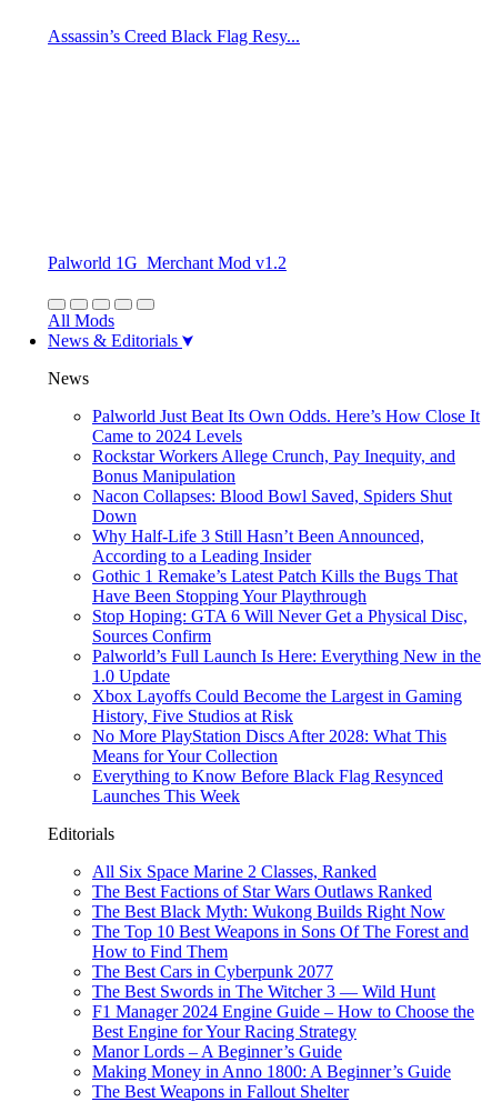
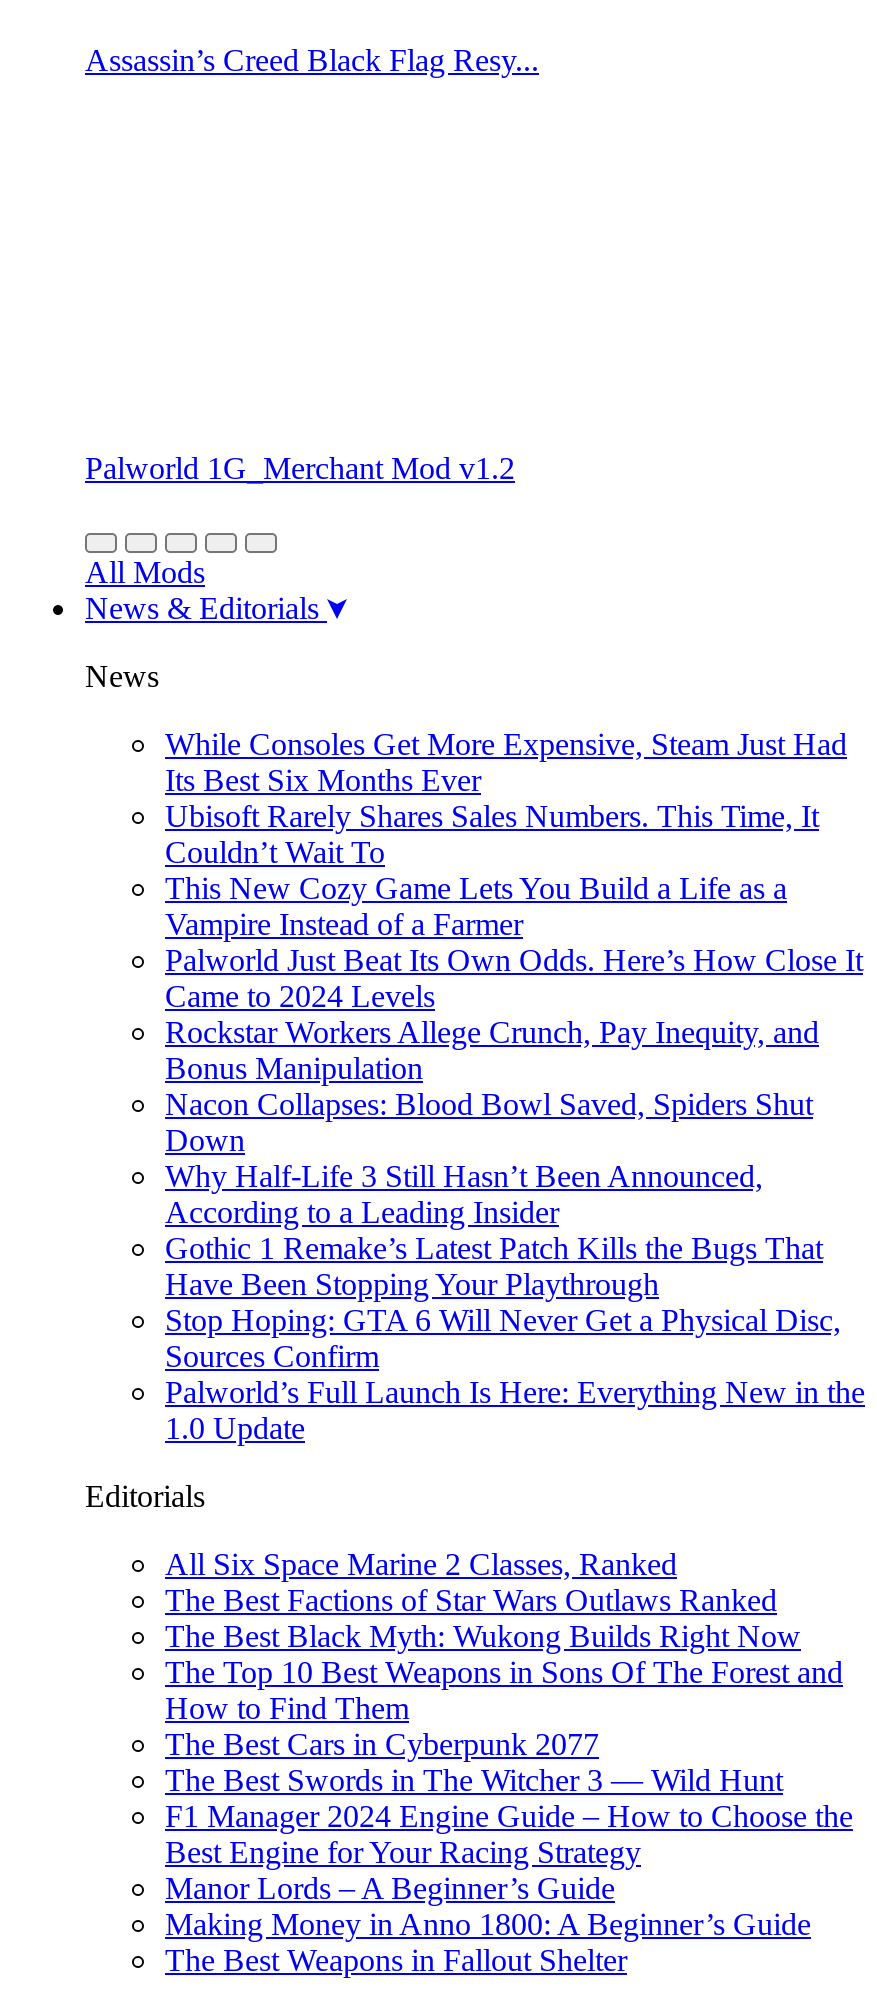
+ While Consoles Get More Expensive, Steam Just Had
+ Its Best Six Months Ever
+ Ubisoft Rarely Shares Sales Numbers. This Time, It
+ Couldn’t Wait To
+ This New Cozy Game Lets You Build a Life as a
+ Vampire Instead of a Farmer

moved down: Palworld Just Beat Its Own Odds. Here’s How Close It | Came to 2024 Levels | Rockstar Workers Allege Crunch, Pay Inequity, and | ... | Palworld’s Full Launch Is Here: Everything New in the | 1.0 Update

- Xbox Layoffs Could Become the Largest in Gaming
- History, Five Studios at Risk
- No More PlayStation Discs After 2028: What This
- Means for Your Collection
- Everything to Know Before Black Flag Resynced
- Launches This Week
